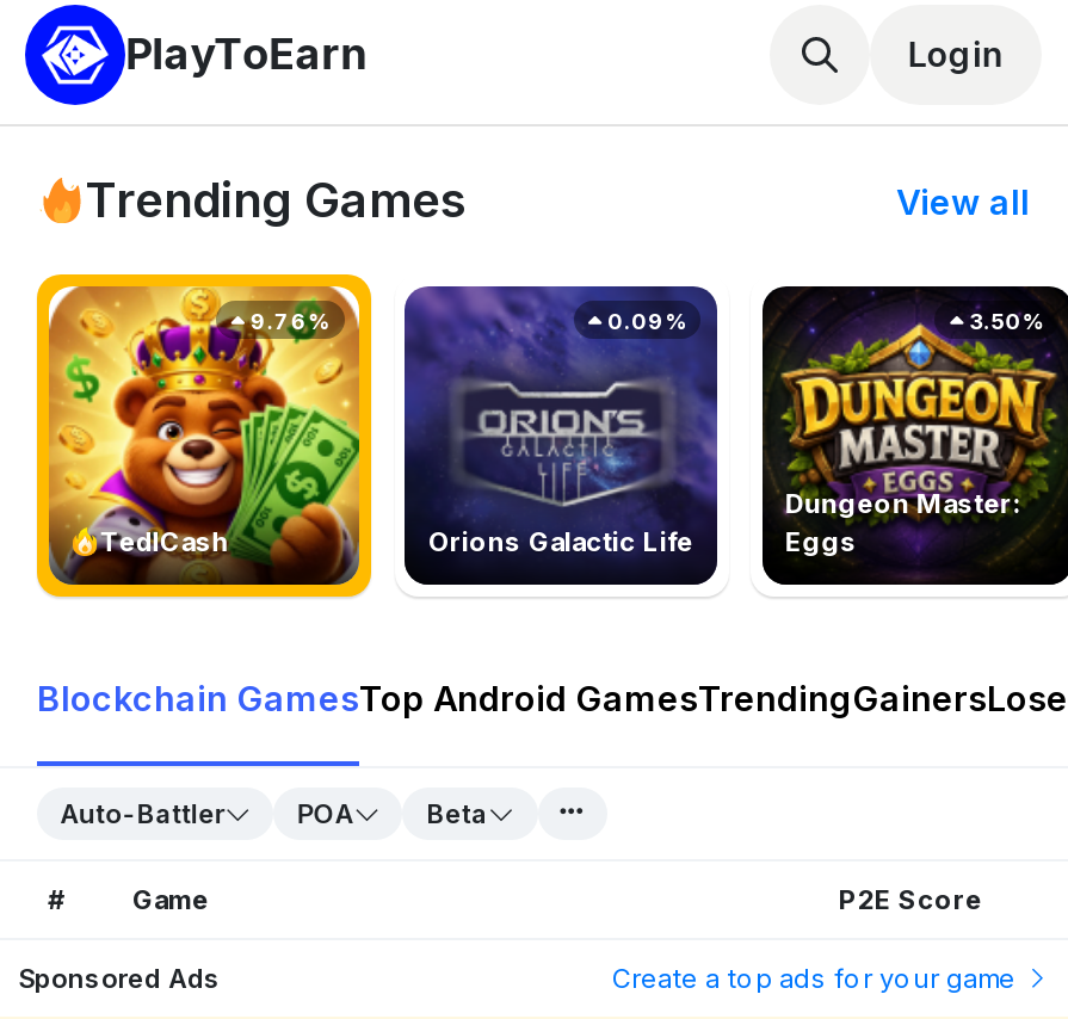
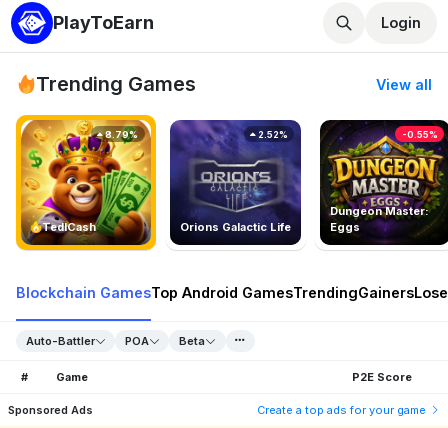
- 9.76%
+ 8.79%

- 0.09%
+ 2.52%

- 3.50%
+ -0.55%
